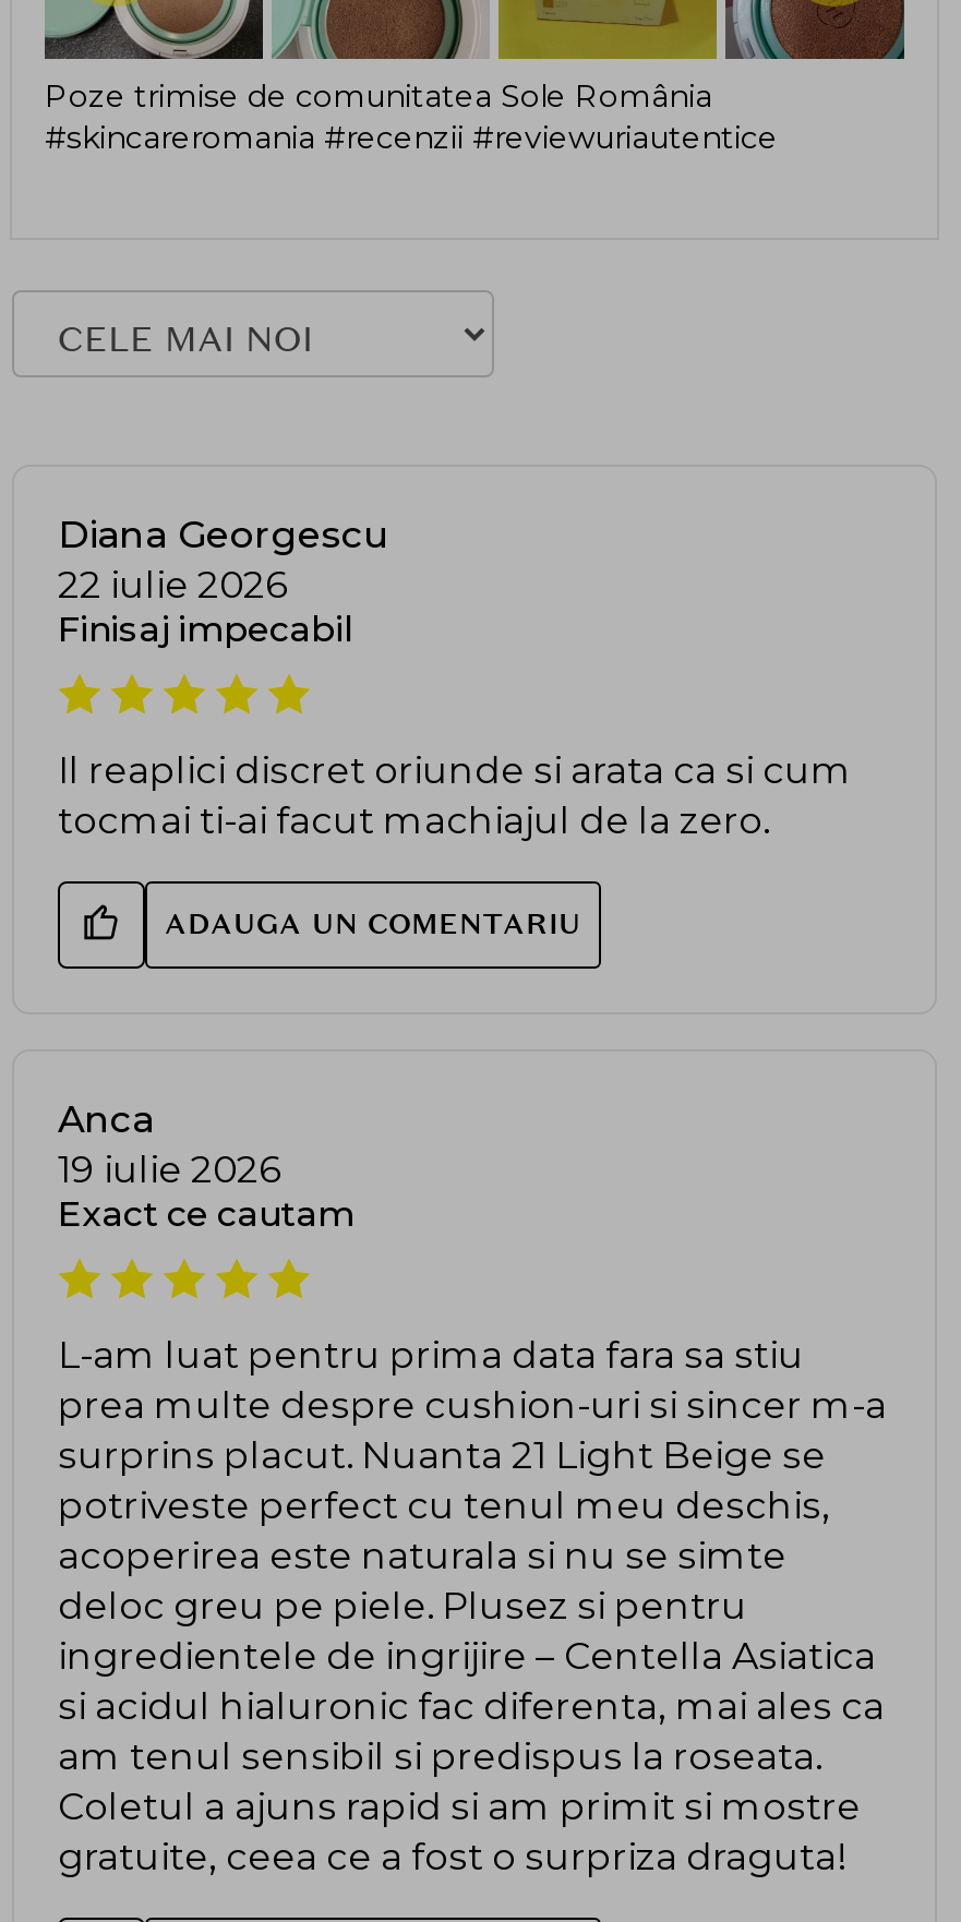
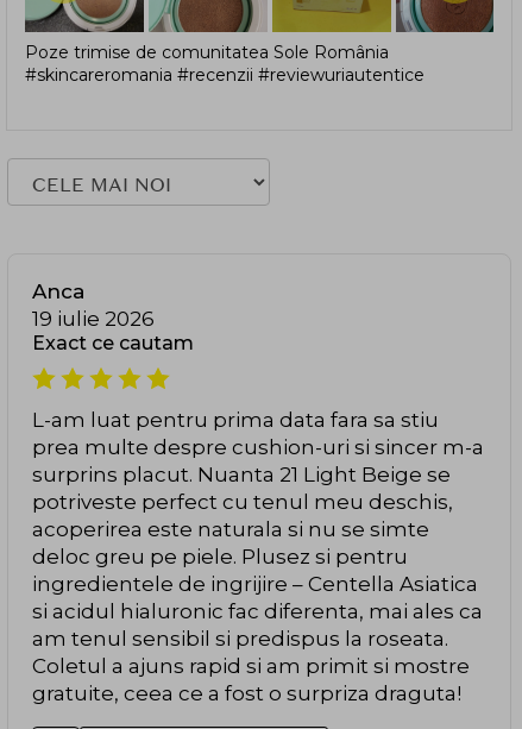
- Diana Georgescu
- 22 iulie 2026
- Finisaj impecabil
- Il reaplici discret oriunde si arata ca si cum
- tocmai ti-ai facut machiajul de la zero.
- ADAUGA UN COMENTARIU
